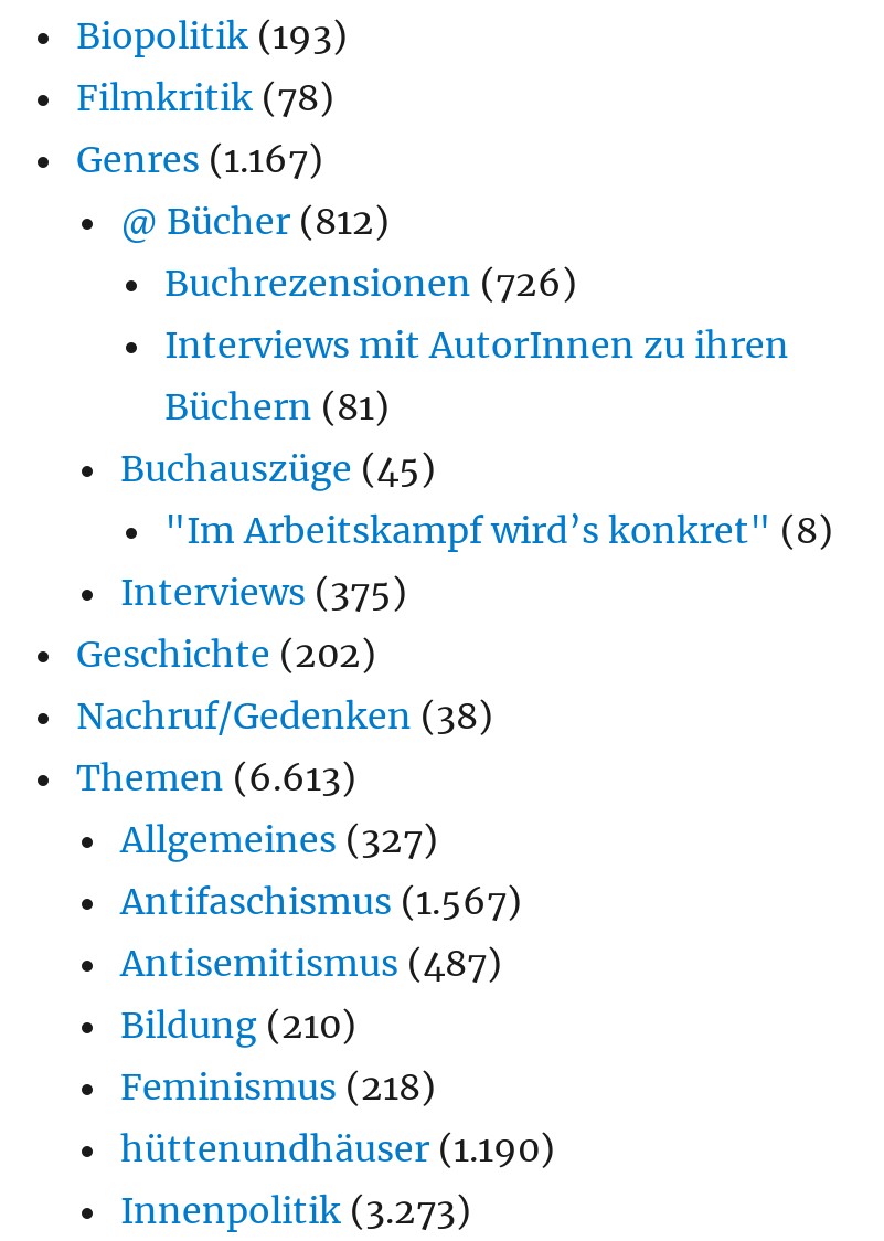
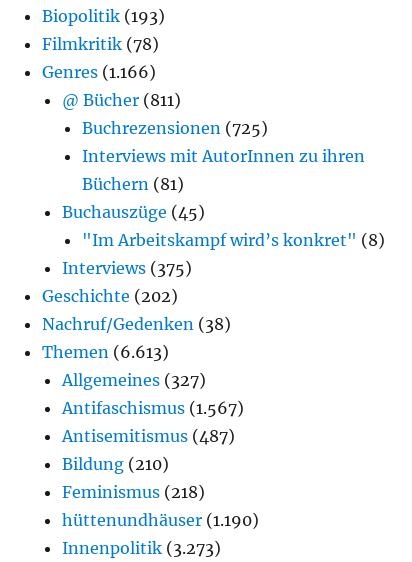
- Genres (1.167)
+ Genres (1.166)

- @ Bücher (812)
+ @ Bücher (811)

- Buchrezensionen (726)
+ Buchrezensionen (725)
